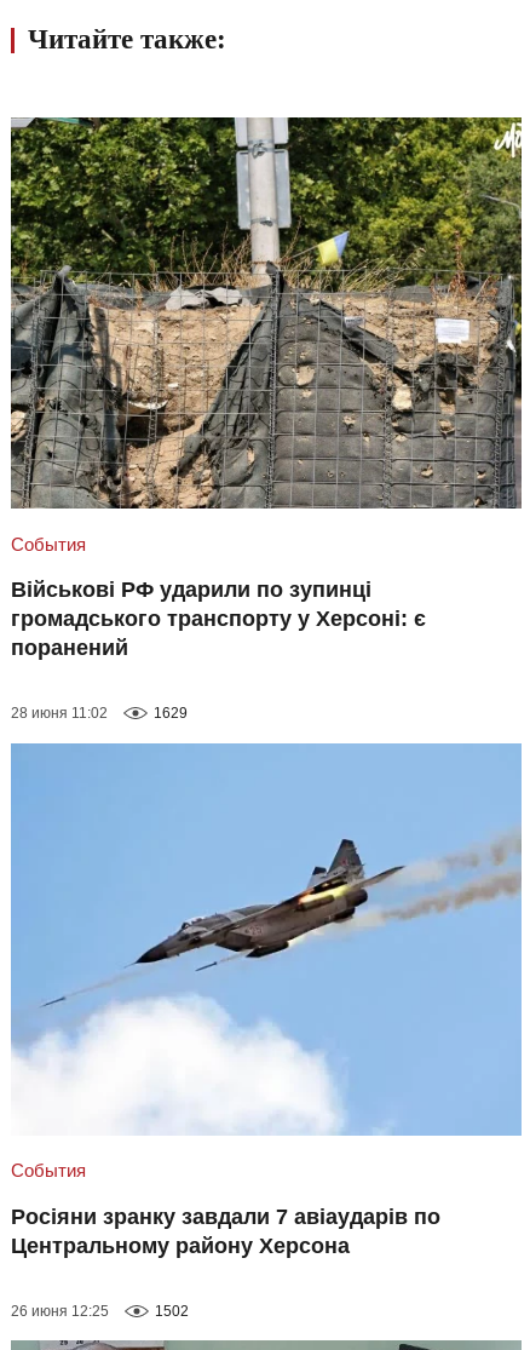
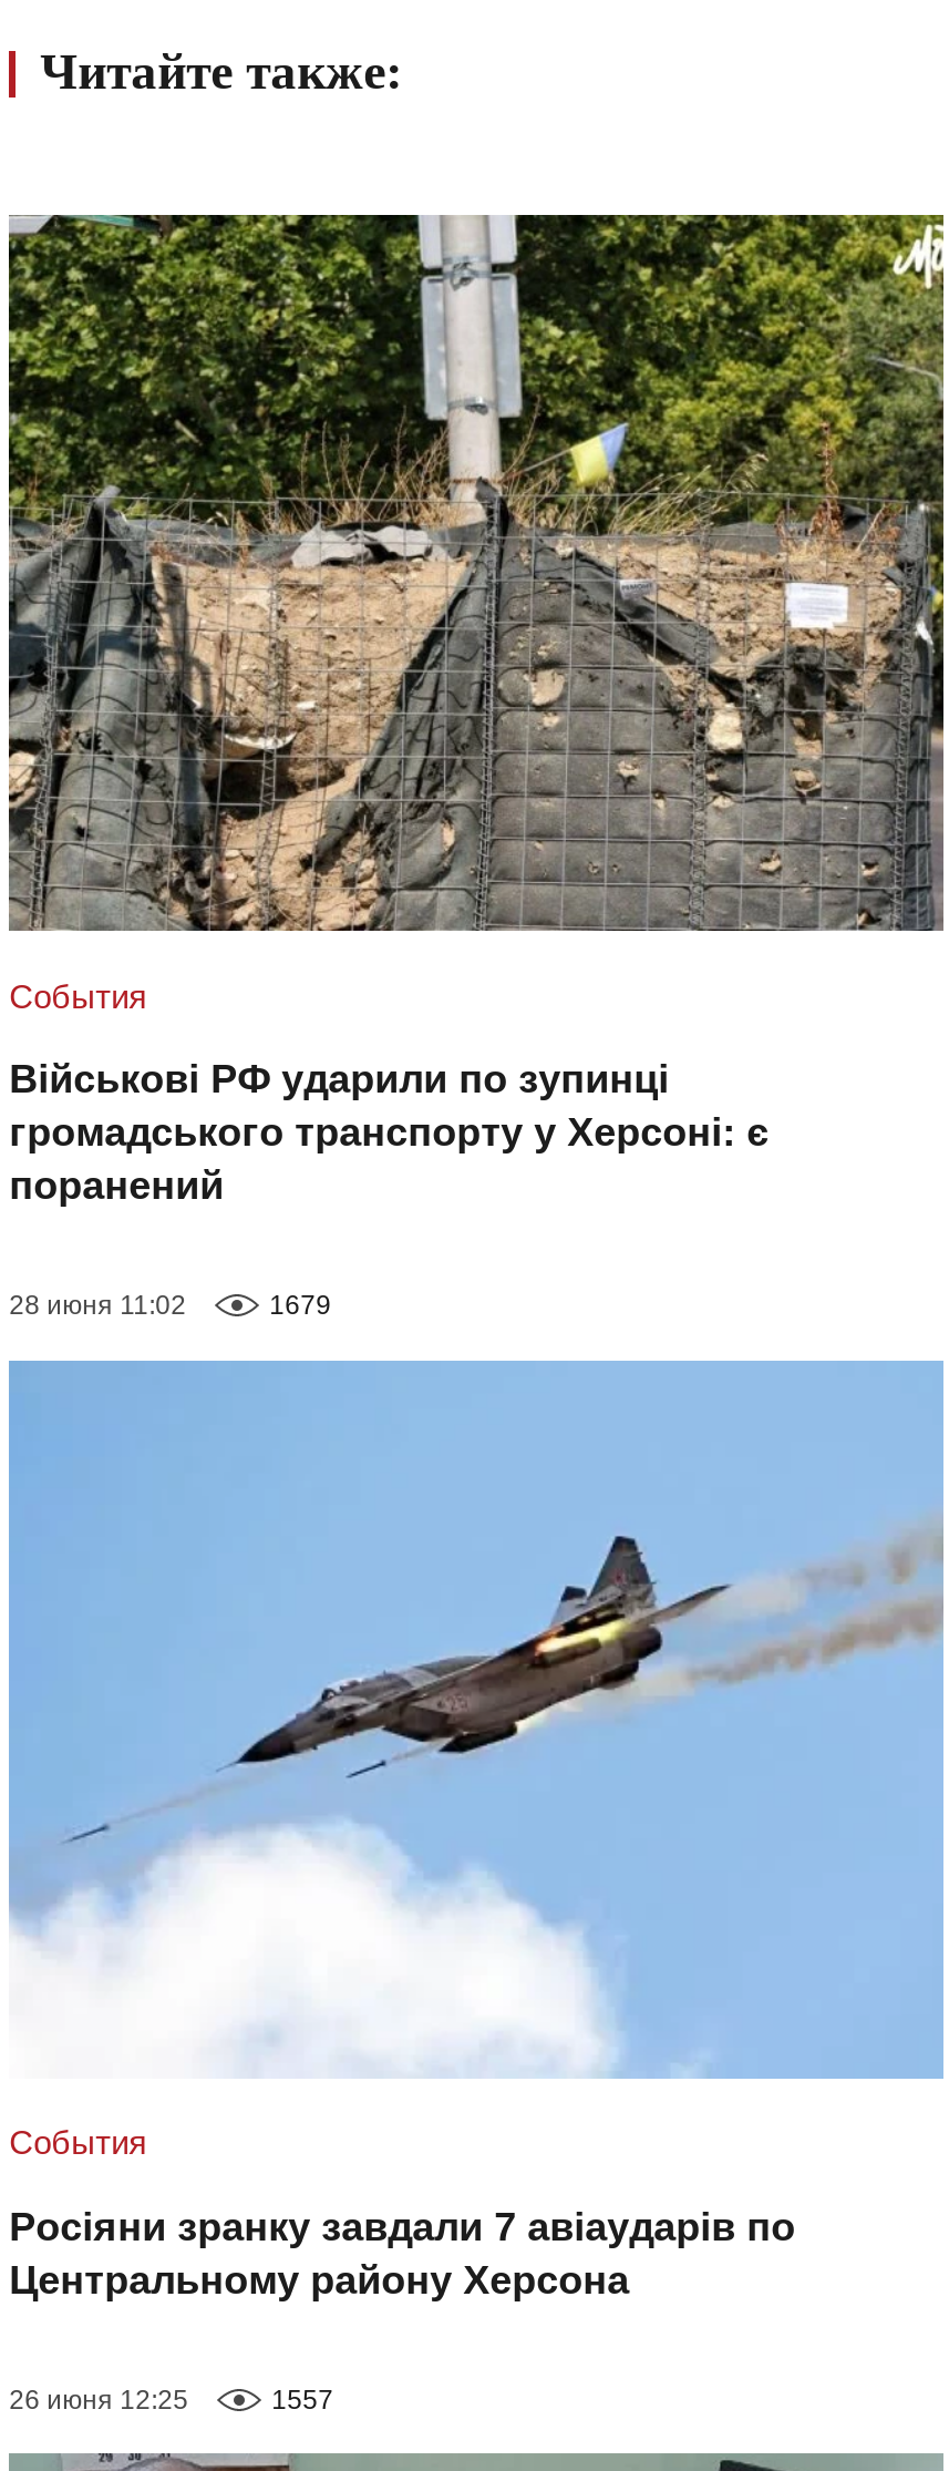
- 1629
+ 1679

- 1502
+ 1557
